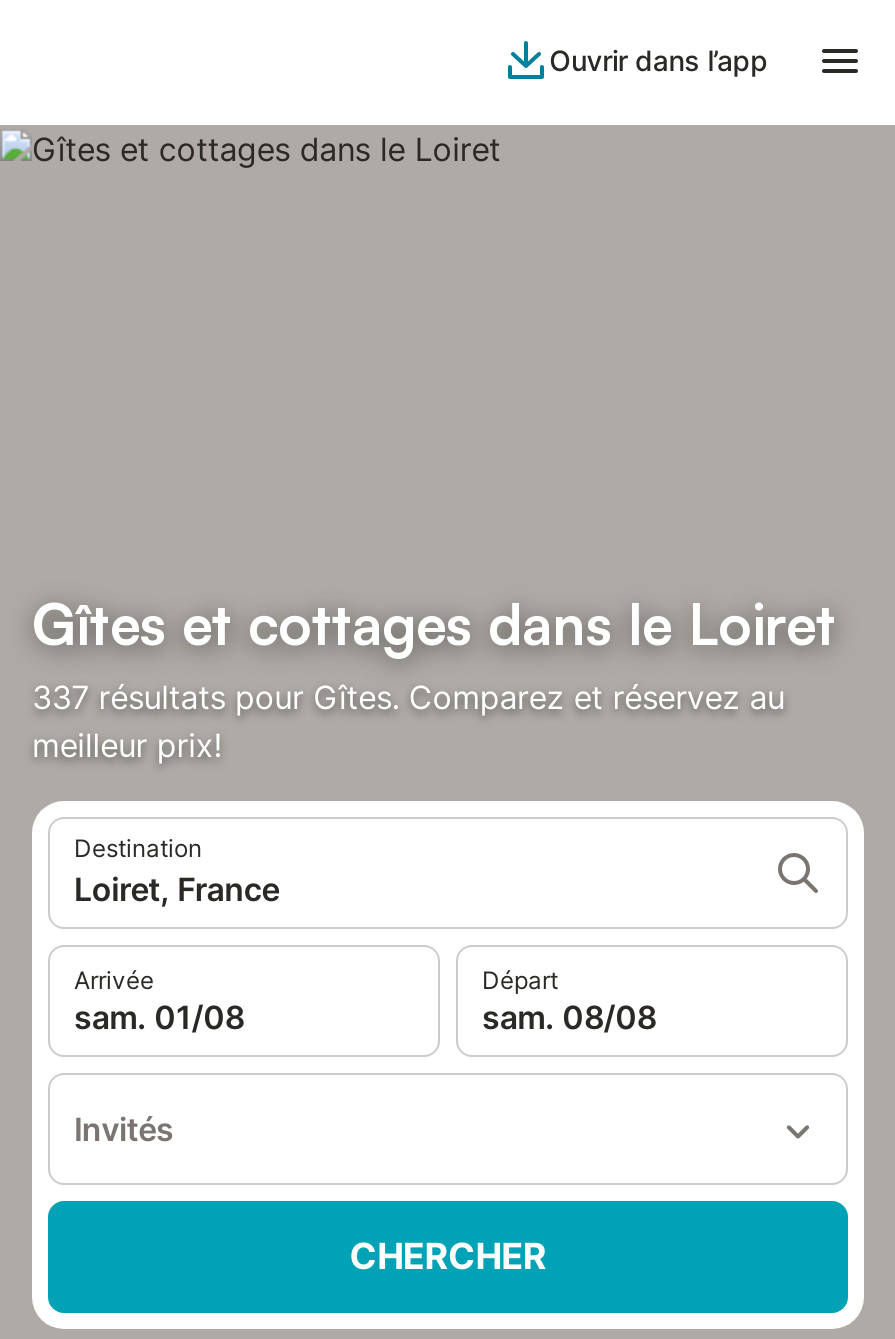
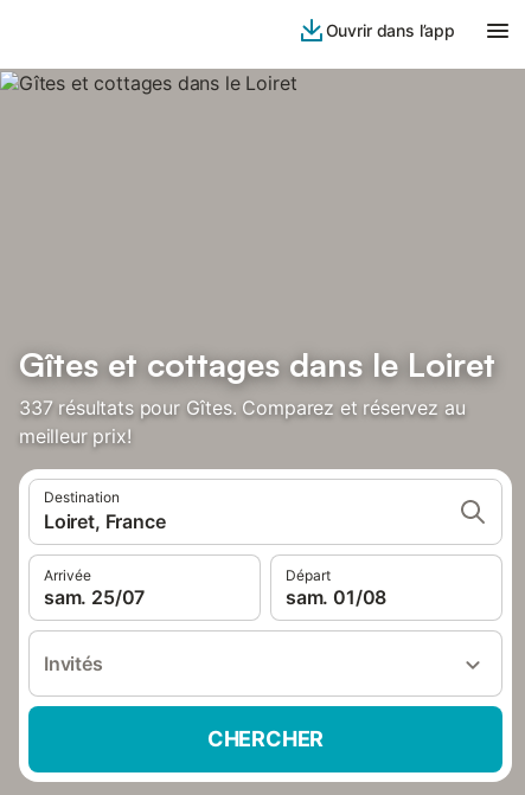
- sam. 01/08
+ sam. 25/07

- sam. 08/08
+ sam. 01/08
